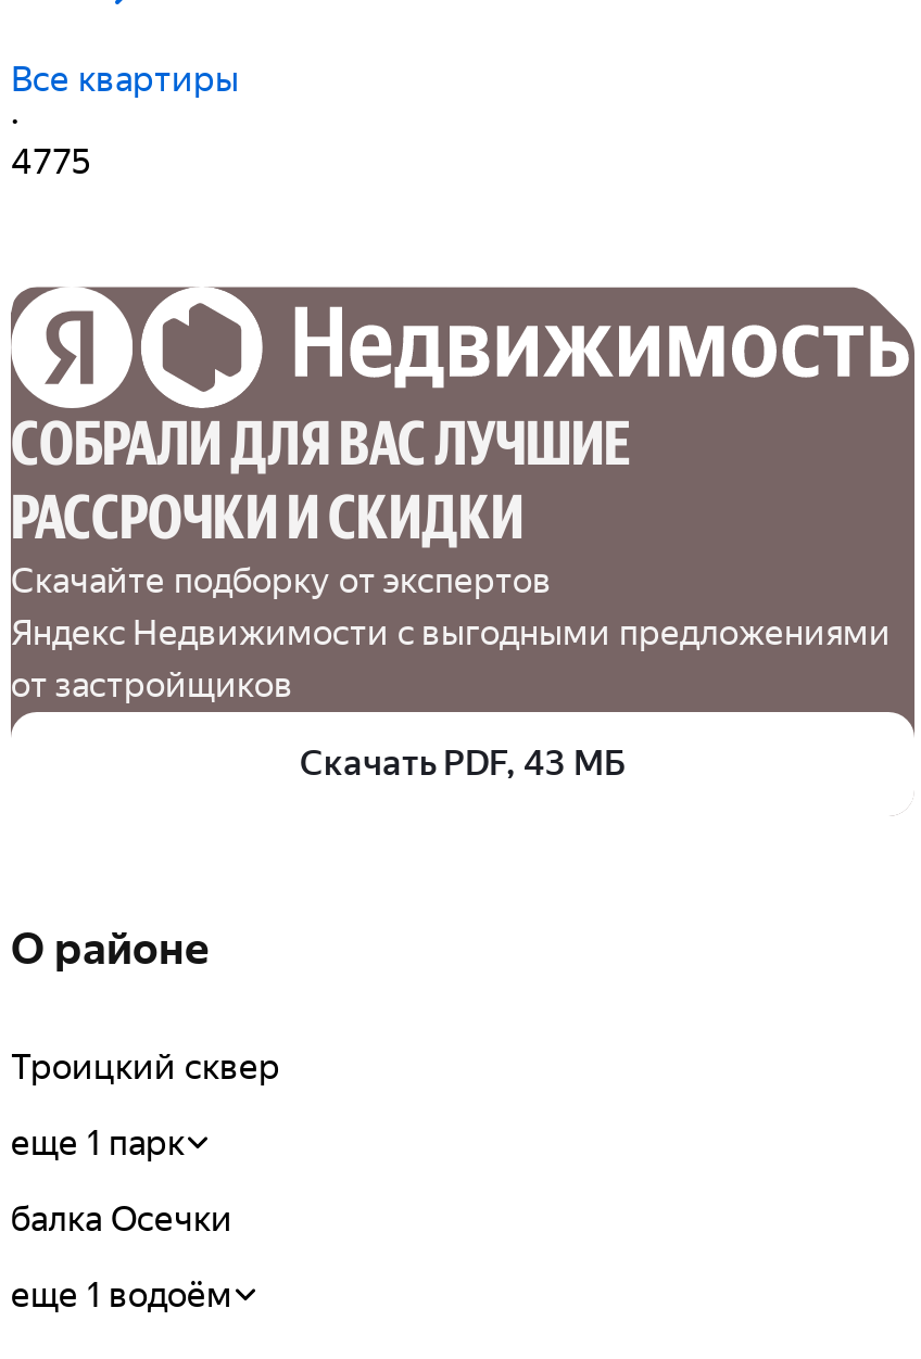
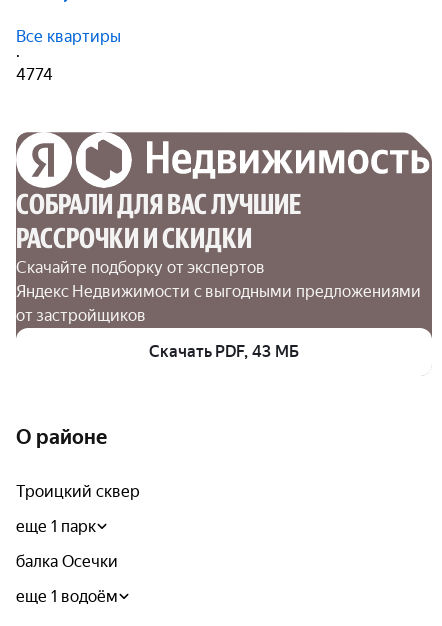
- 4775
+ 4774
